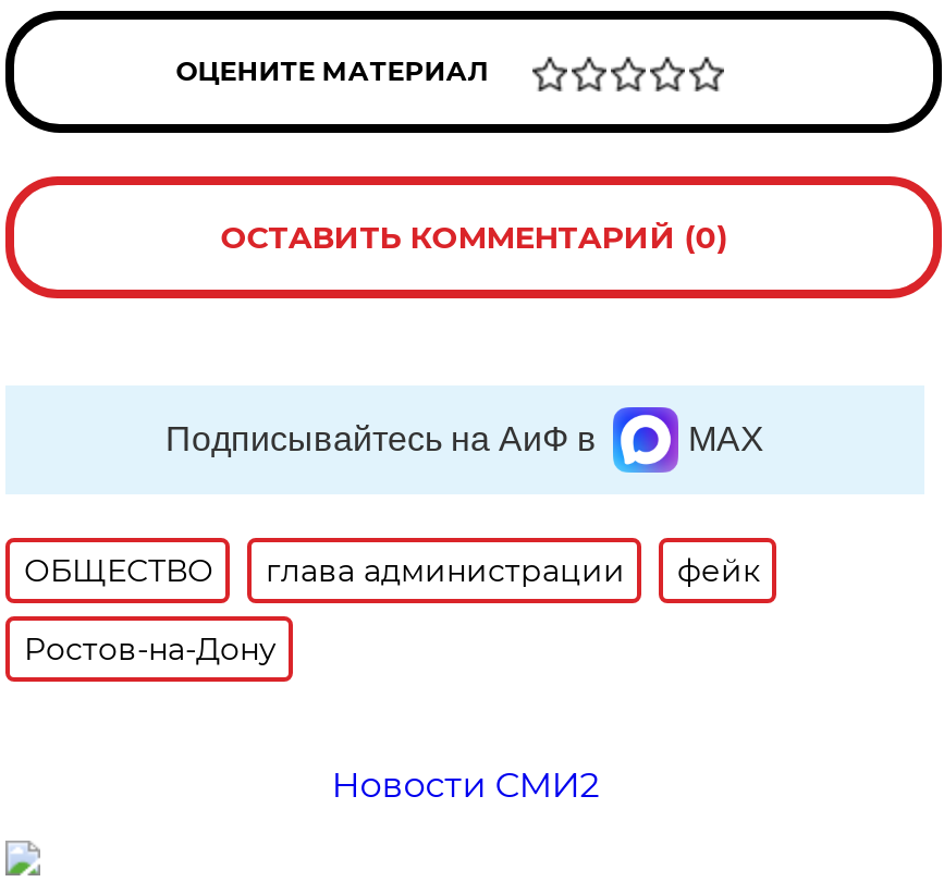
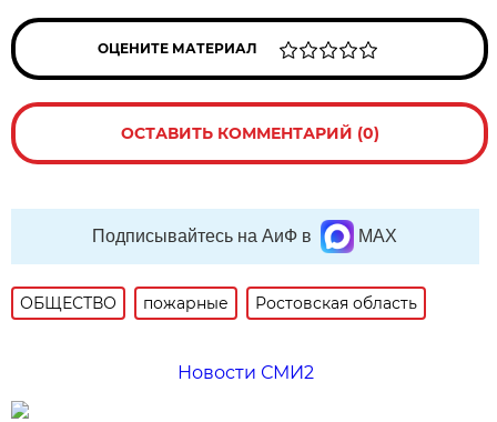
- глава администрации
- фейк
- Ростов-на-Дону
+ пожарные
+ Ростовская область
